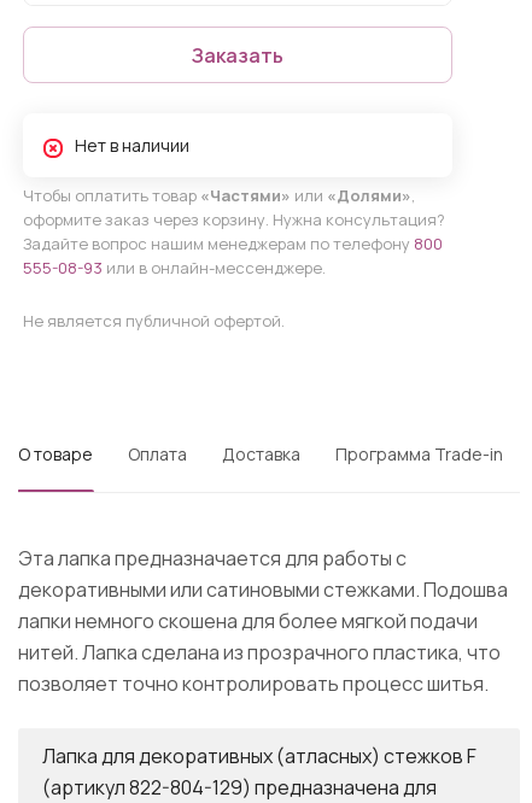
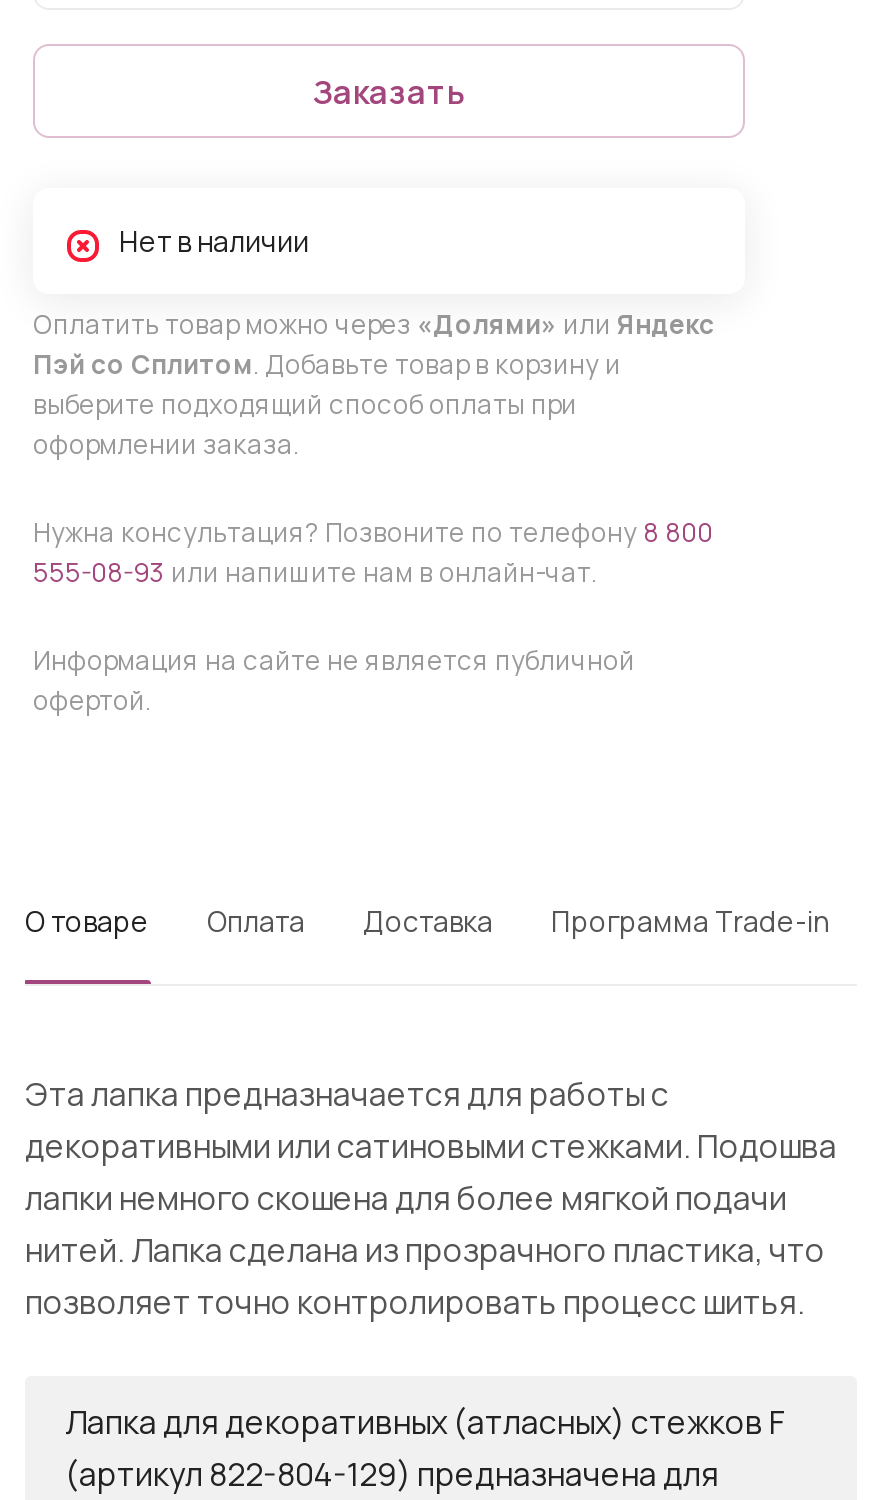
- Чтобы оплатить товар «Частями» или «Долями»,
- оформите заказ через корзину. Нужна консультация?
- Задайте вопрос нашим менеджерам по телефону 800
- 555-08-93 или в онлайн-мессенджере.
- Не является публичной офертой.
+ Оплатить товар можно через «Долями» или Яндекс
+ Пэй со Сплитом. Добавьте товар в корзину и
+ выберите подходящий способ оплаты при
+ оформлении заказа.
+ Нужна консультация? Позвоните по телефону 8 800
+ 555-08-93 или напишите нам в онлайн-чат.
+ Информация на сайте не является публичной
+ офертой.
